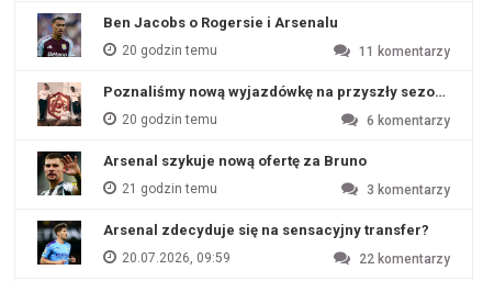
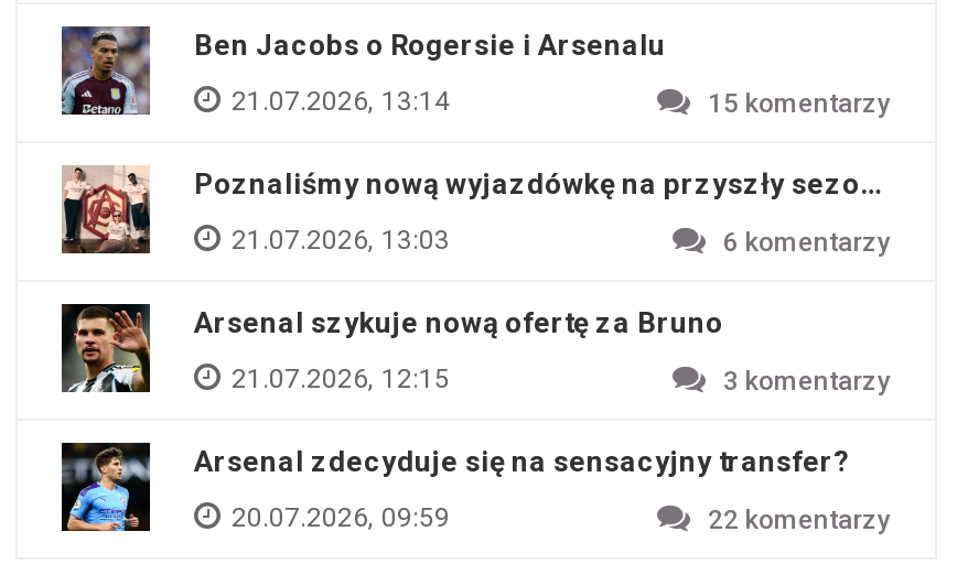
- 20 godzin temu
- 11 komentarzy
+ 21.07.2026, 13:14
+ 15 komentarzy

- 20 godzin temu
+ 21.07.2026, 13:03

- 21 godzin temu
+ 21.07.2026, 12:15
